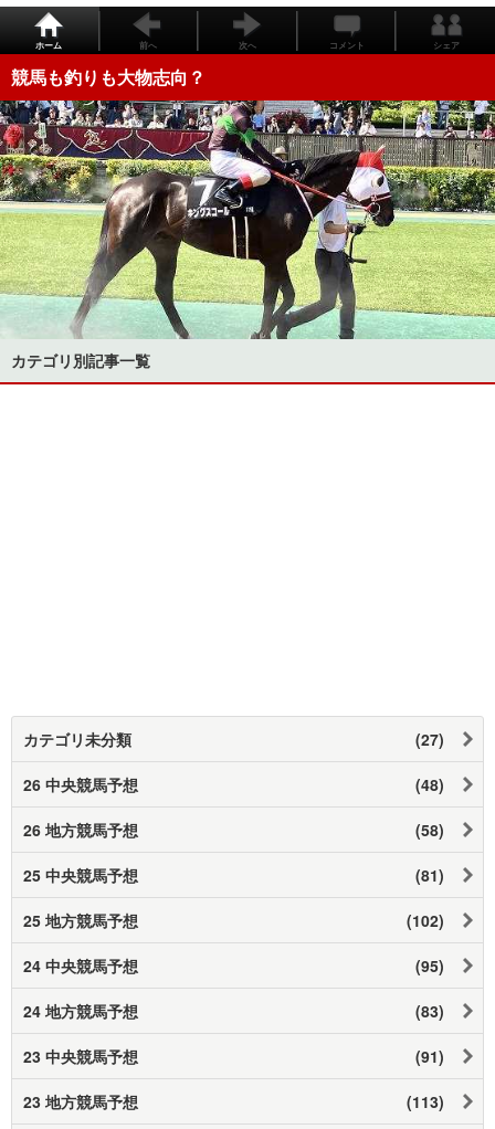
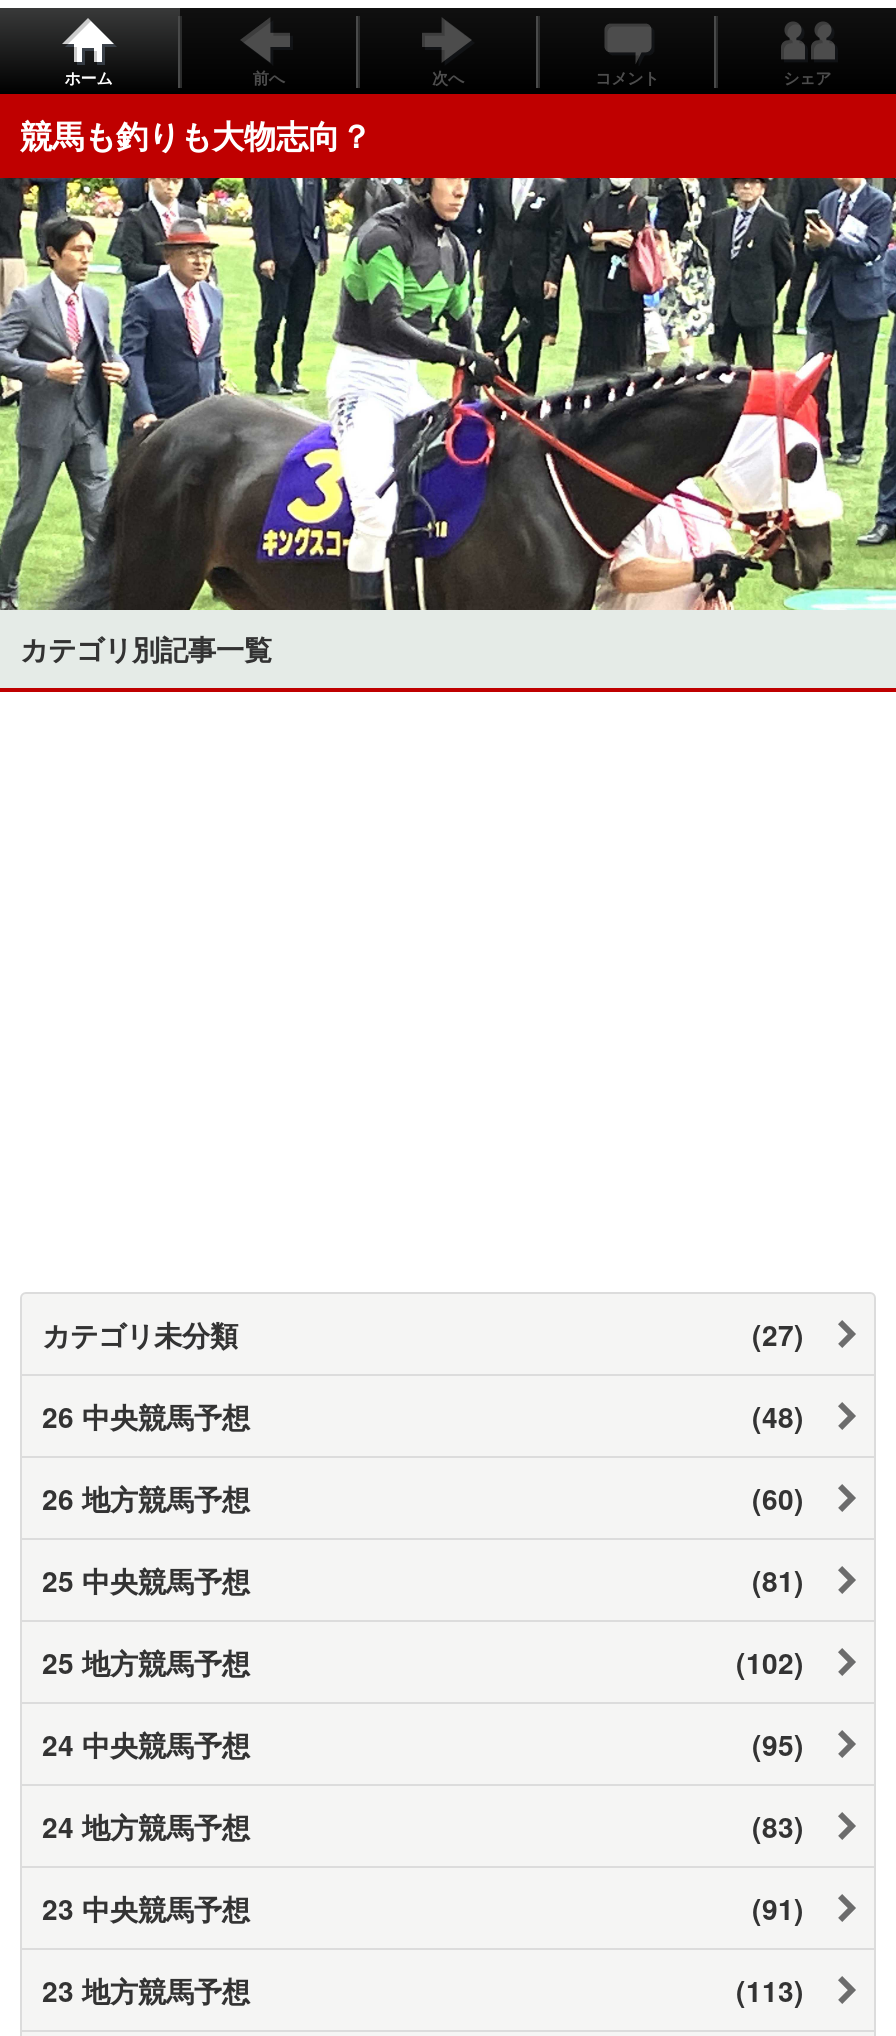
- [image]
+ [image]

- (58)
+ (60)
